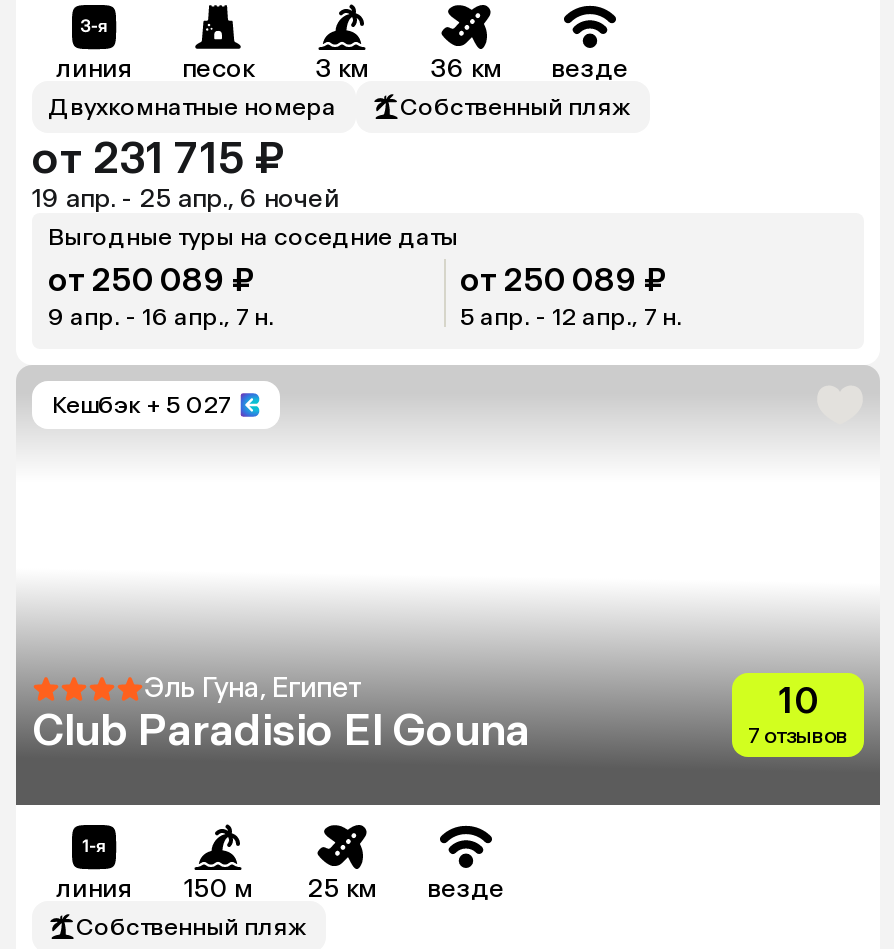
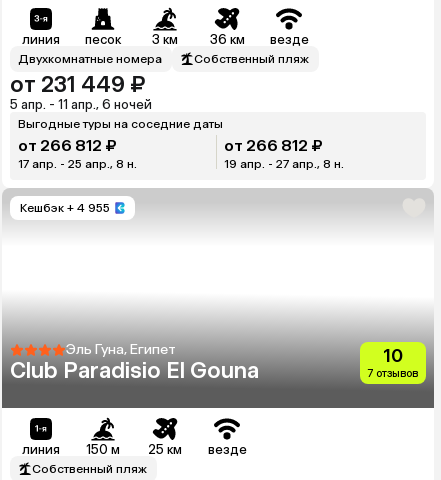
- от 231 715 ₽
+ от 231 449 ₽

- 19 апр. - 25 апр., 6 ночей
+ 5 апр. - 11 апр., 6 ночей

- от 250 089 ₽
+ от 266 812 ₽

- от 250 089 ₽
+ от 266 812 ₽

- 9 апр. - 16 апр., 7 н.
+ 17 апр. - 25 апр., 8 н.

- 5 апр. - 12 апр., 7 н.
+ 19 апр. - 27 апр., 8 н.

- Кешбэк + 5 027
+ Кешбэк + 4 955
